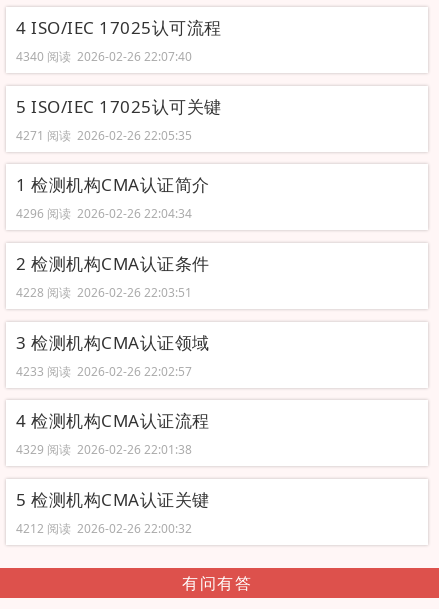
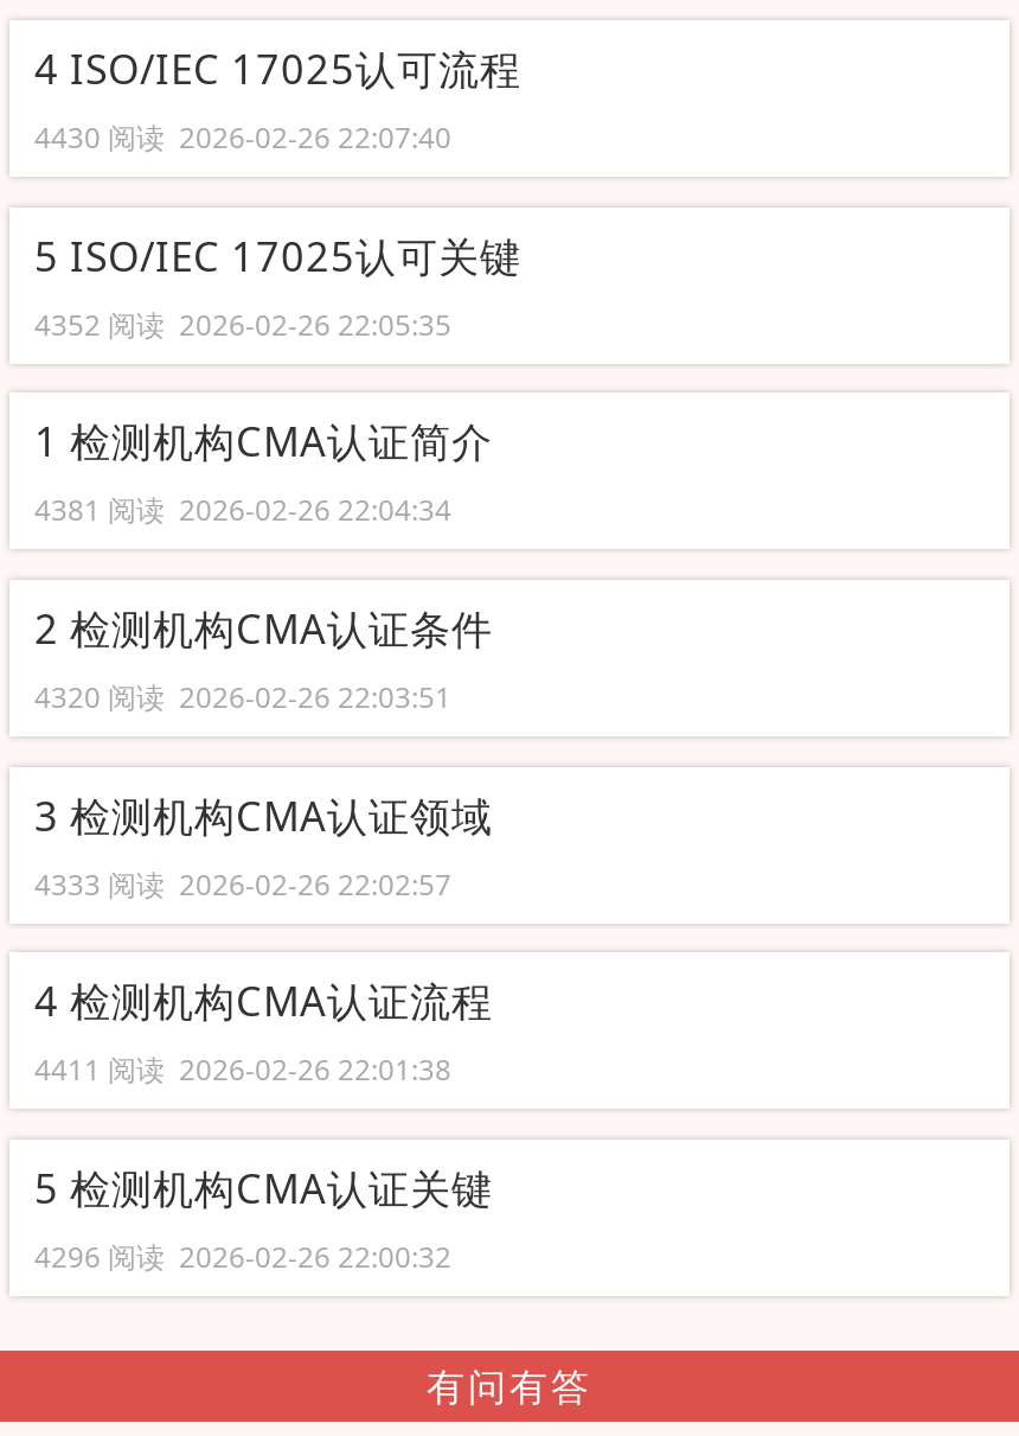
- 4340 阅读 2026-02-26 22:07:40
+ 4430 阅读 2026-02-26 22:07:40

- 4271 阅读 2026-02-26 22:05:35
+ 4352 阅读 2026-02-26 22:05:35

- 4296 阅读 2026-02-26 22:04:34
+ 4381 阅读 2026-02-26 22:04:34

- 4228 阅读 2026-02-26 22:03:51
+ 4320 阅读 2026-02-26 22:03:51

- 4233 阅读 2026-02-26 22:02:57
+ 4333 阅读 2026-02-26 22:02:57

- 4329 阅读 2026-02-26 22:01:38
+ 4411 阅读 2026-02-26 22:01:38

- 4212 阅读 2026-02-26 22:00:32
+ 4296 阅读 2026-02-26 22:00:32
